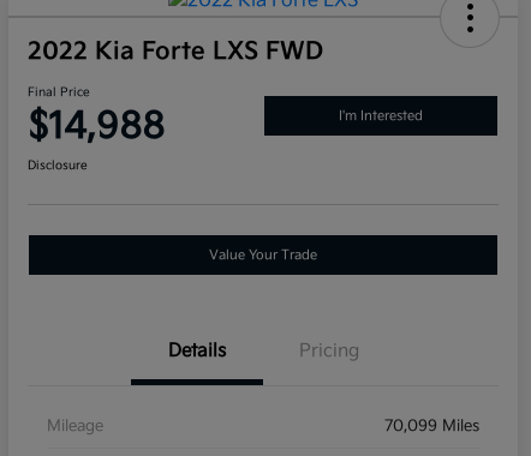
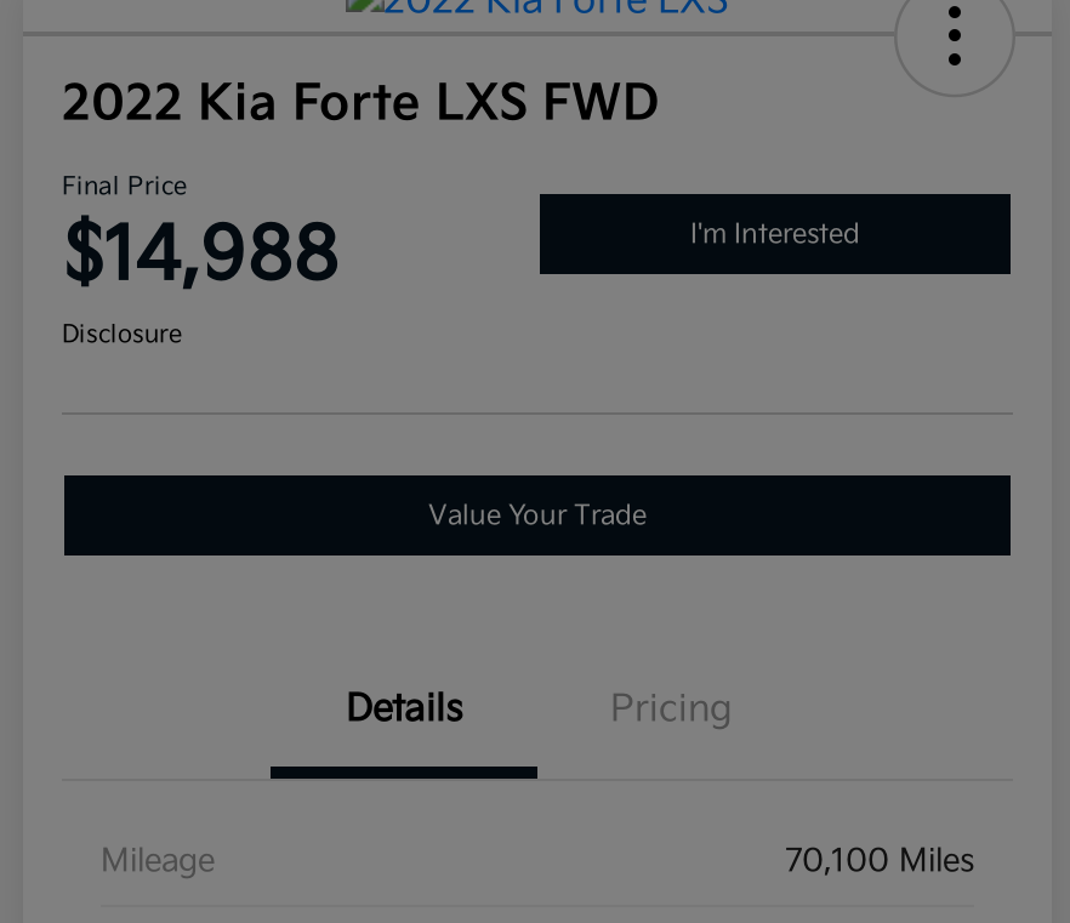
- 70,099 Miles
+ 70,100 Miles
